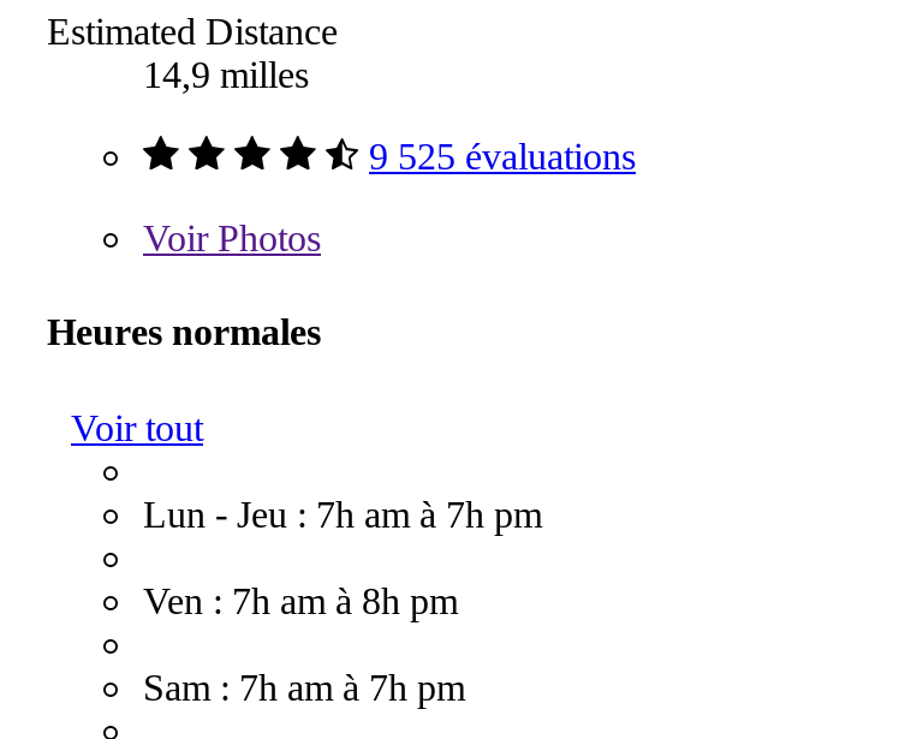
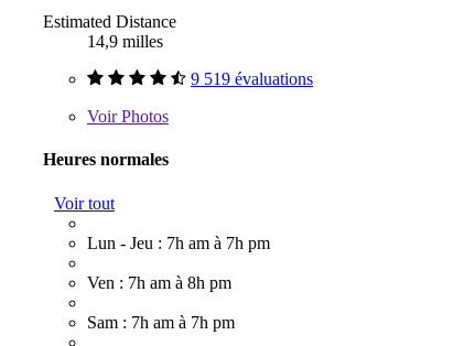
- 9 525 évaluations
+ 9 519 évaluations
